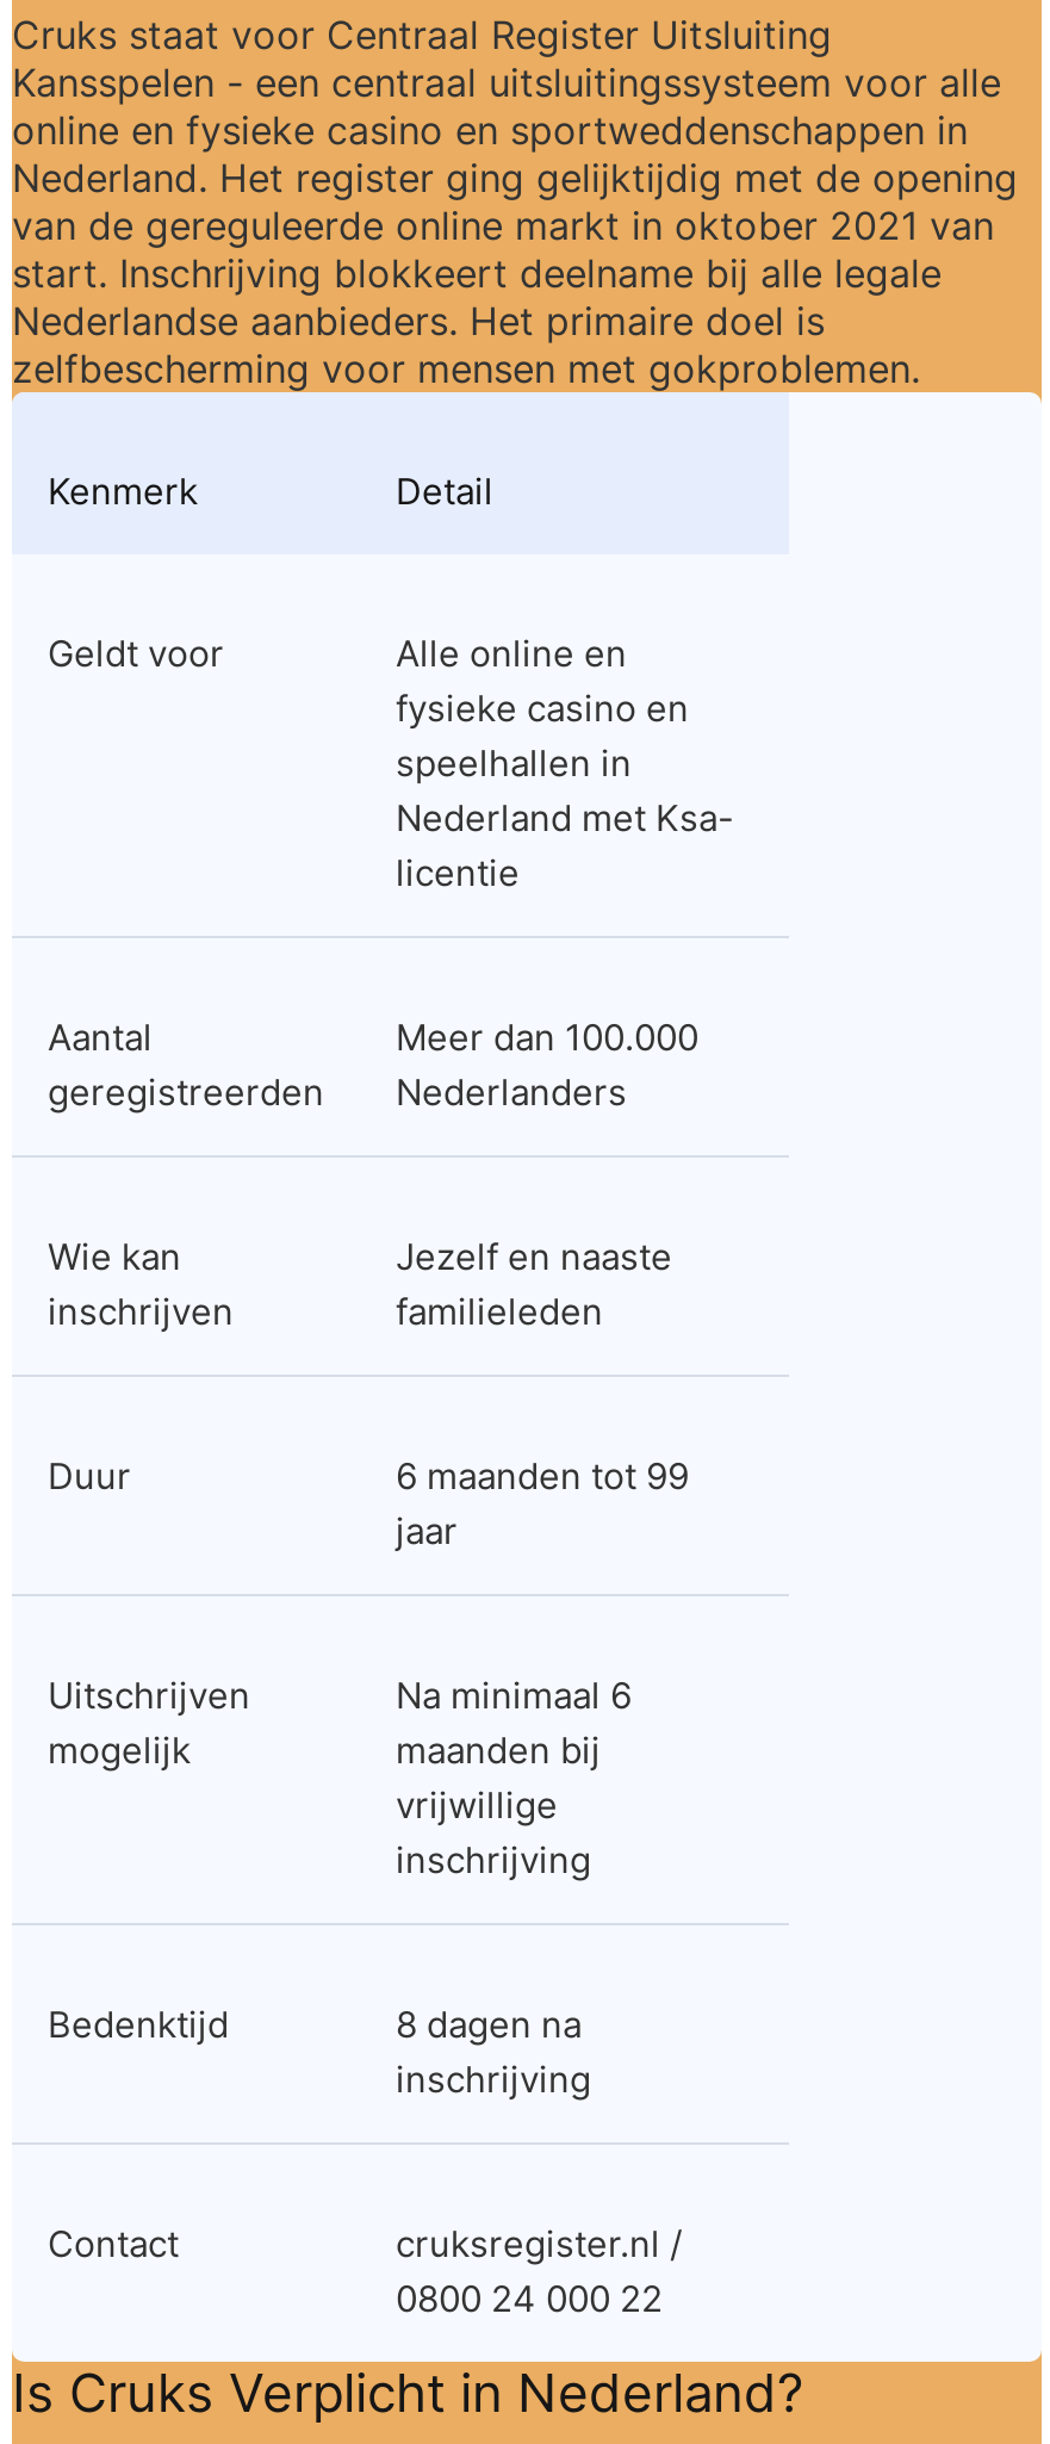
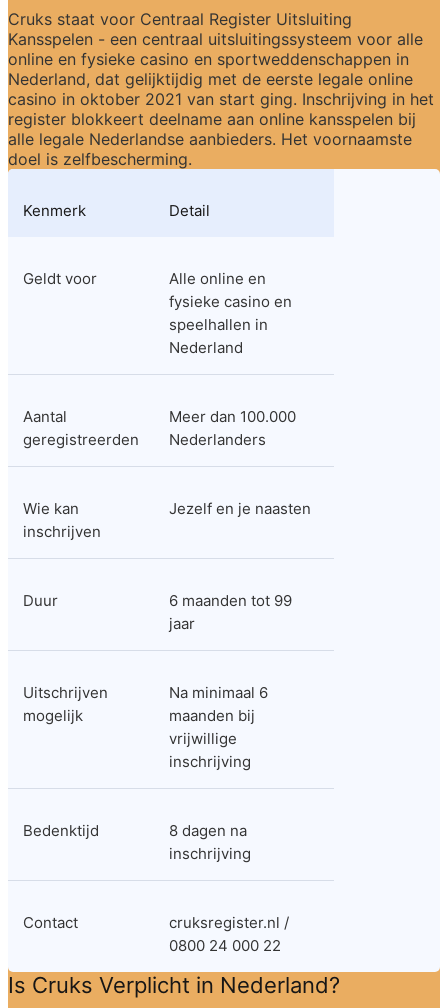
- Nederland. Het register ging gelijktijdig met de opening
- van de gereguleerde online markt in oktober 2021 van
- start. Inschrijving blokkeert deelname bij alle legale
- Nederlandse aanbieders. Het primaire doel is
- zelfbescherming voor mensen met gokproblemen.
+ Nederland, dat gelijktijdig met de eerste legale online
+ casino in oktober 2021 van start ging. Inschrijving in het
+ register blokkeert deelname aan online kansspelen bij
+ alle legale Nederlandse aanbieders. Het voornaamste
+ doel is zelfbescherming.

- Nederland met Ksa-
- licentie
+ Nederland

- Jezelf en naaste
- familieleden
+ Jezelf en je naasten
